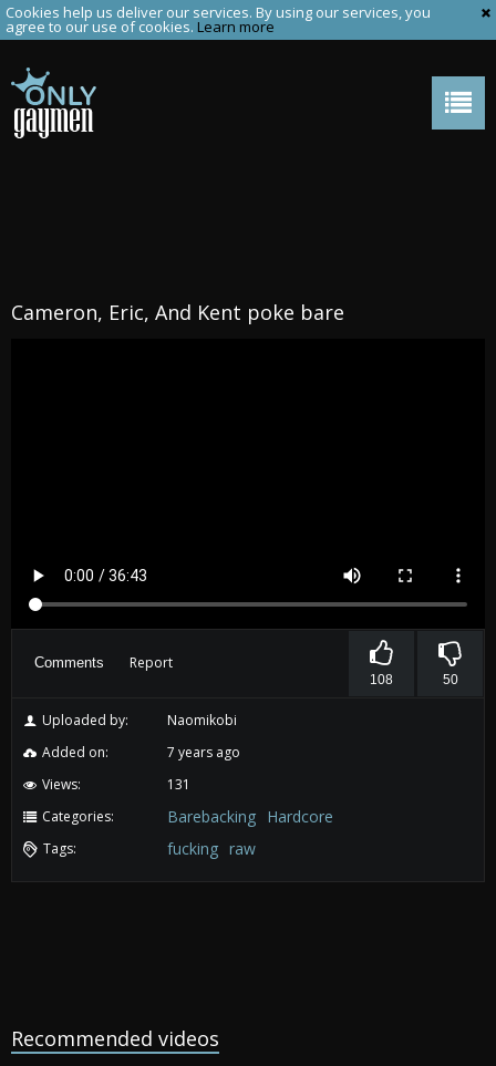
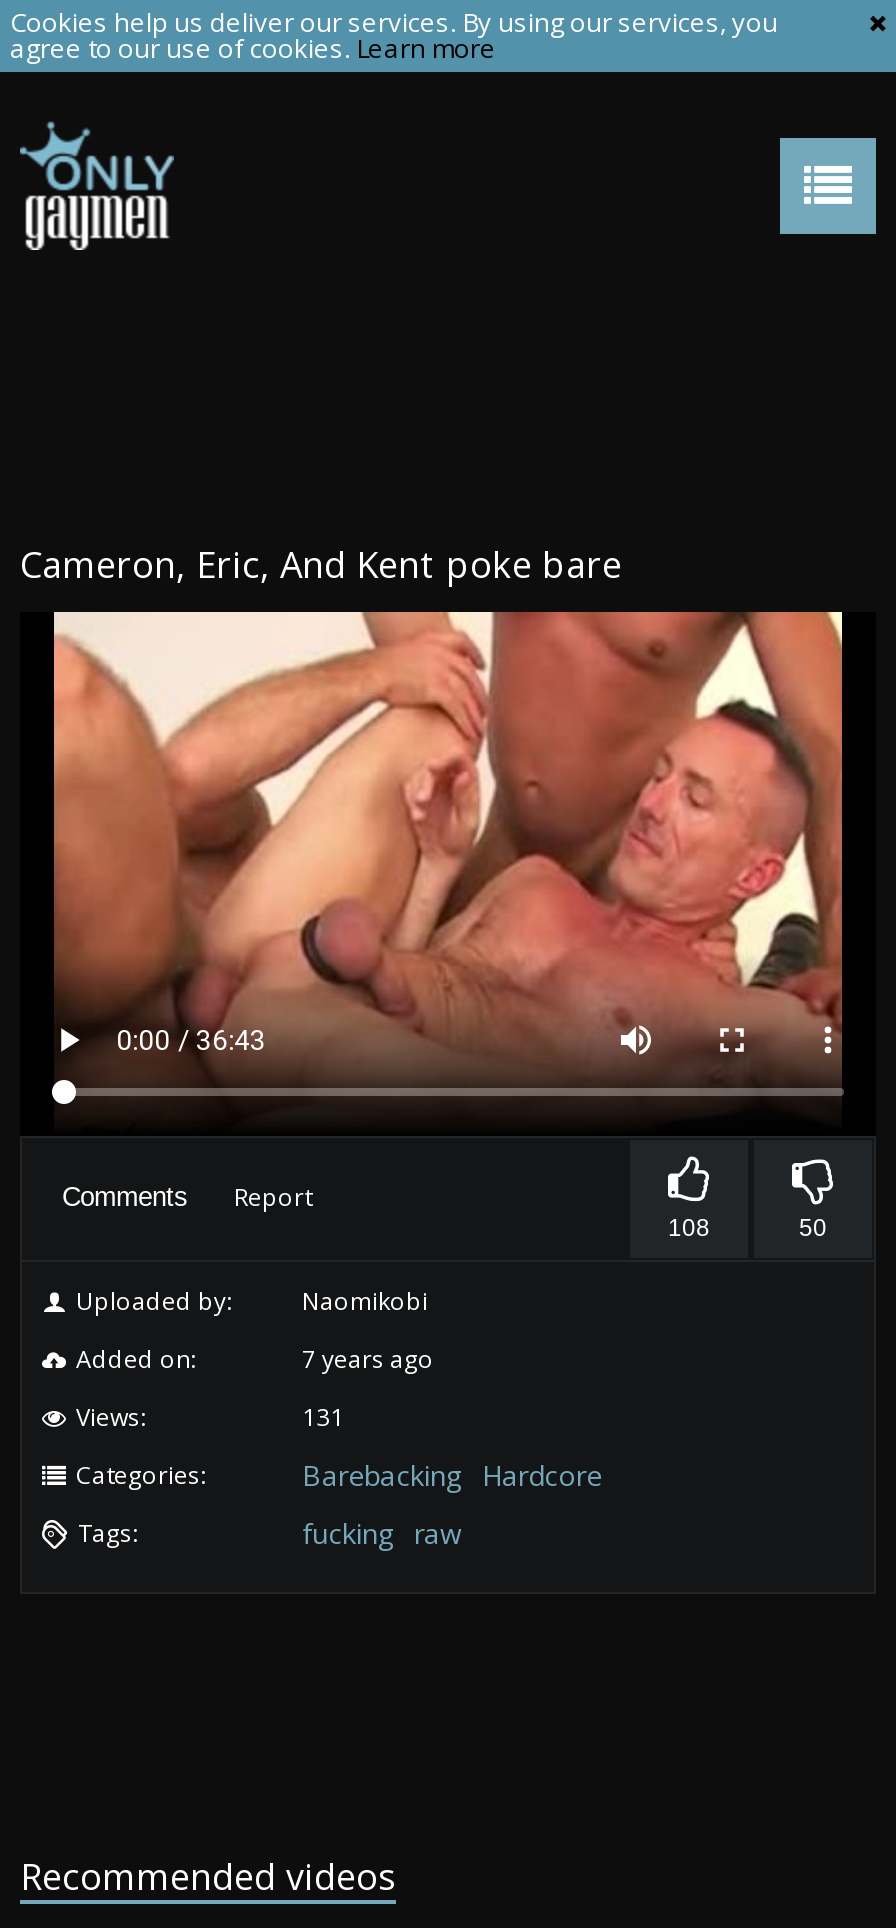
+ [image]
